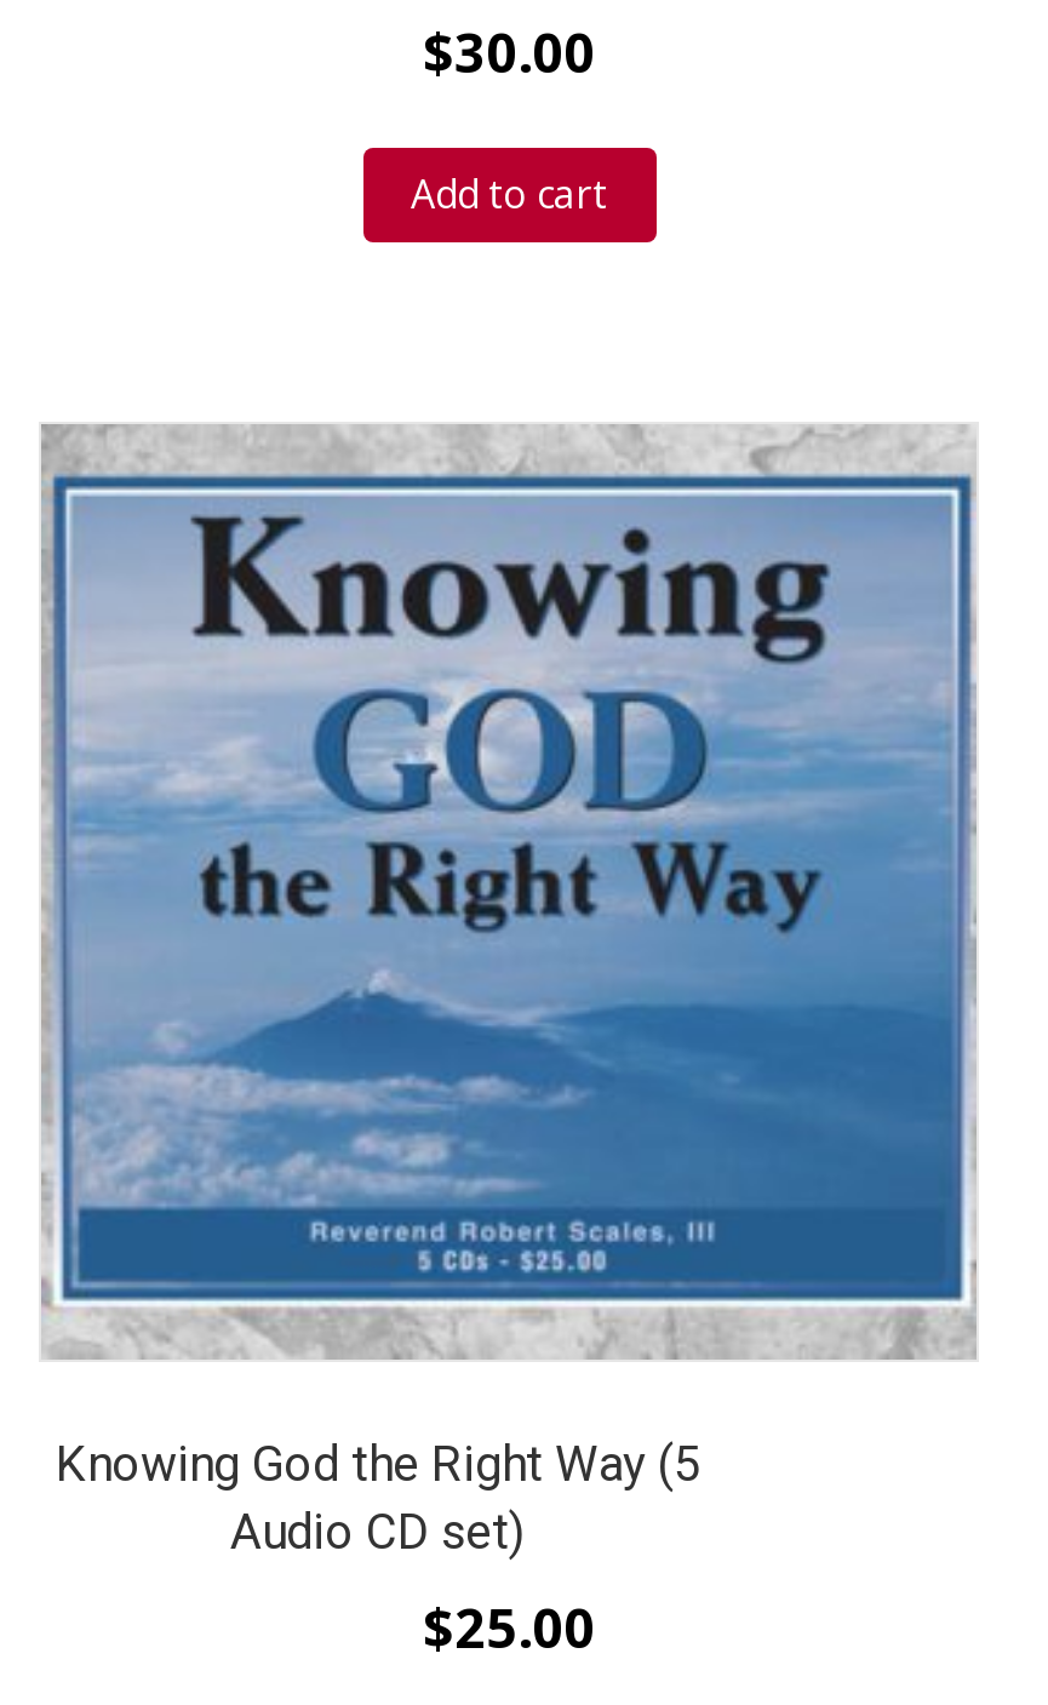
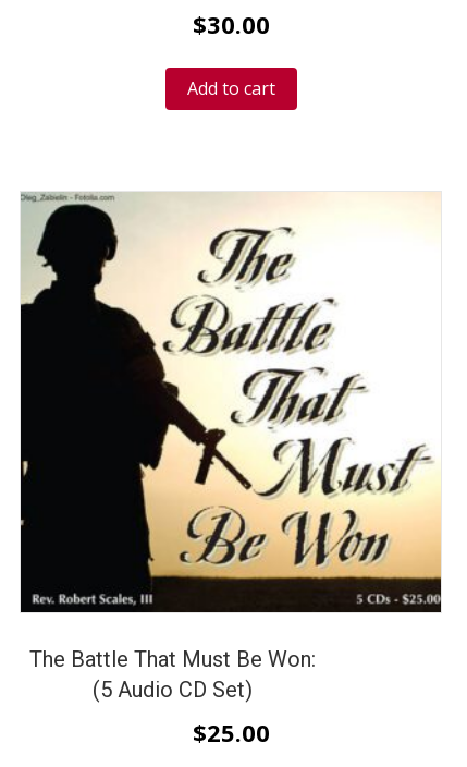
- [image]
- Knowing God the Right Way (5
- Audio CD set)
+ [image]
+ The Battle That Must Be Won:
+ (5 Audio CD Set)
